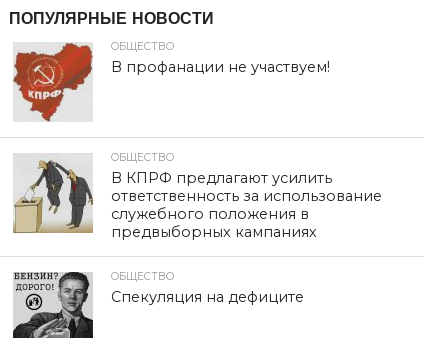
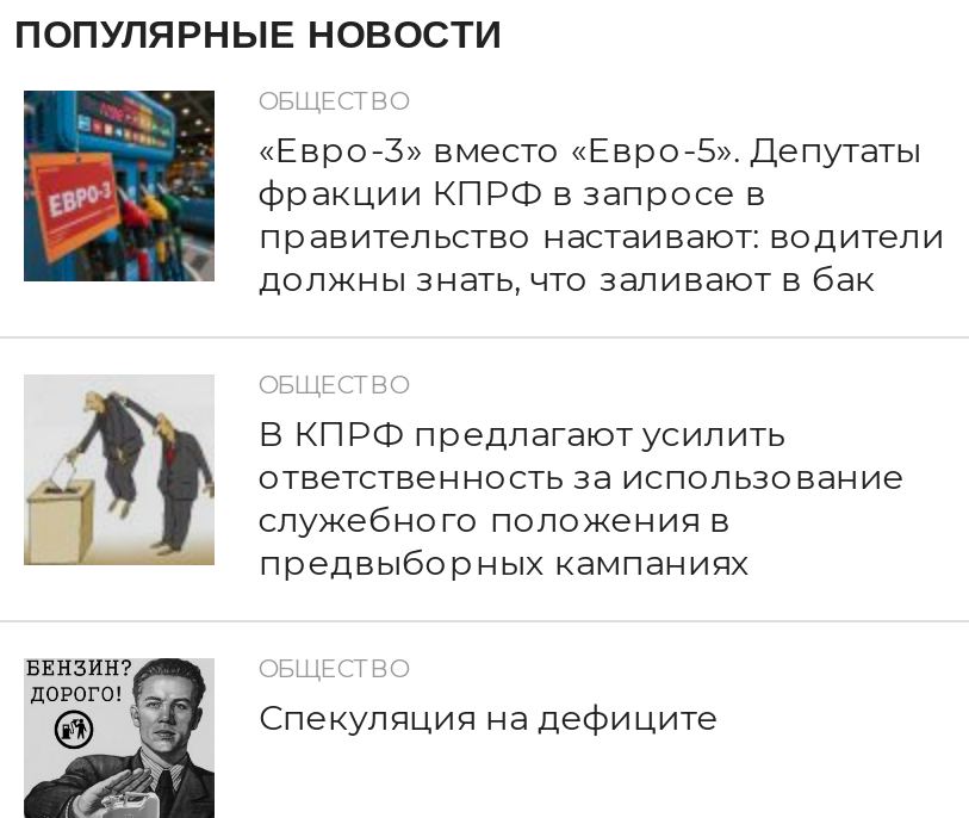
- [image]
- В профанации не участвуем!
+ [image]
+ «Евро-3» вместо «Евро-5». Депутаты
+ фракции КПРФ в запросе в
+ правительство настаивают: водители
+ должны знать, что заливают в бак
